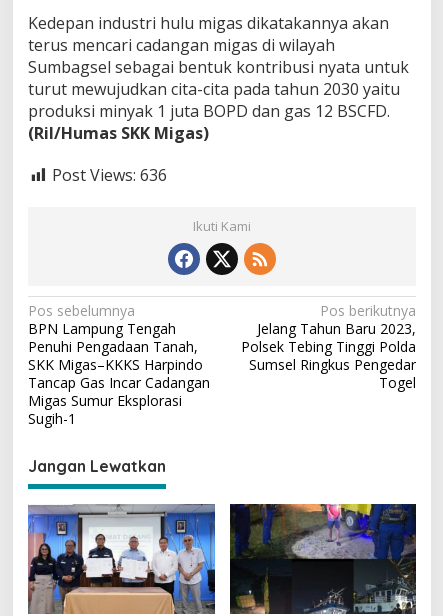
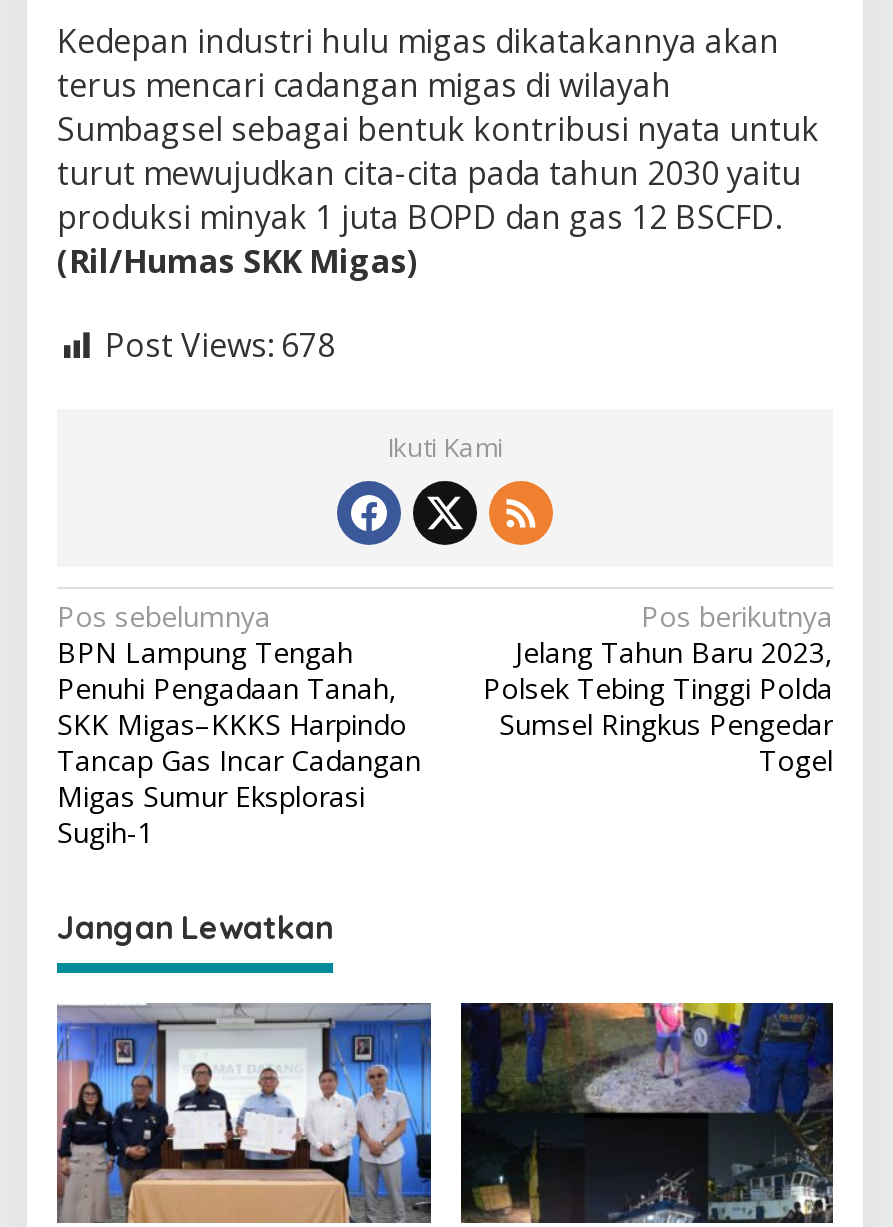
- Post Views: 636
+ Post Views: 678
